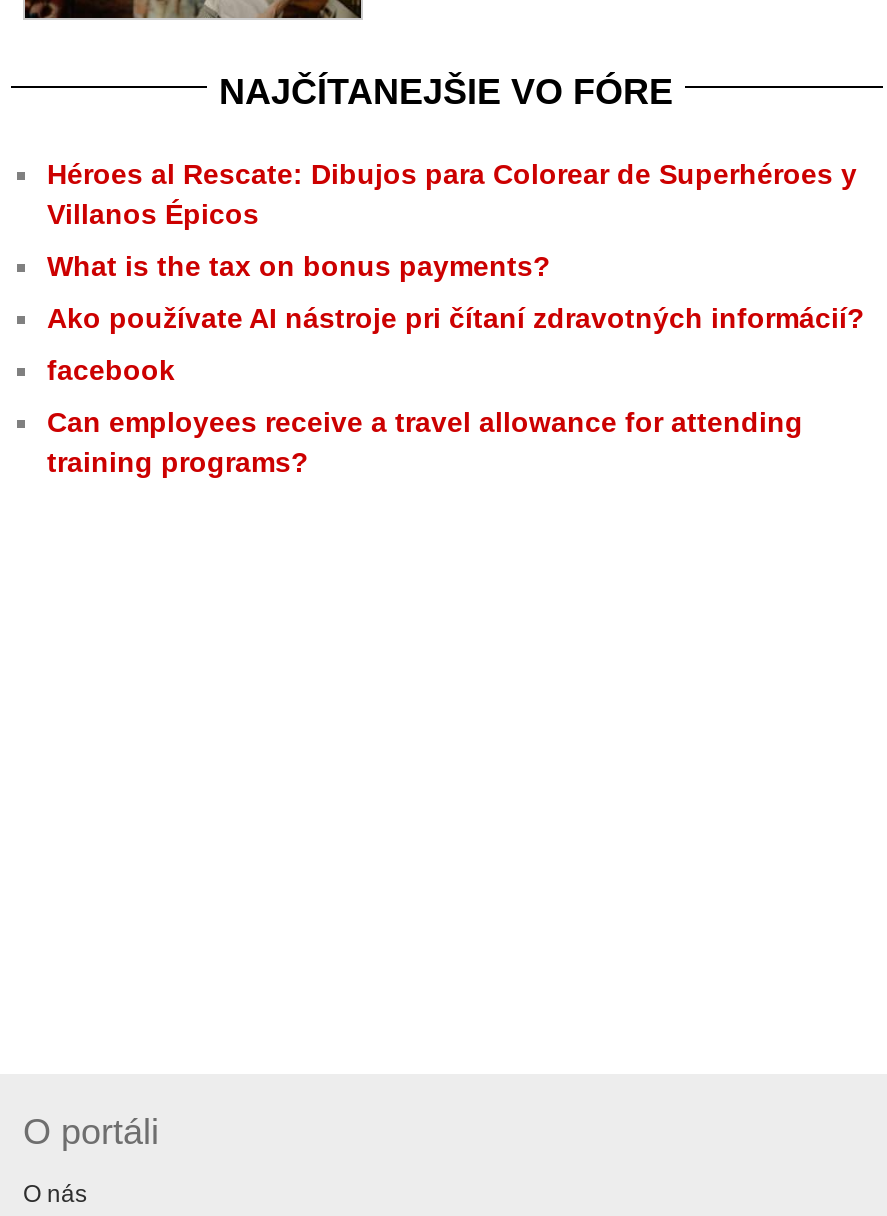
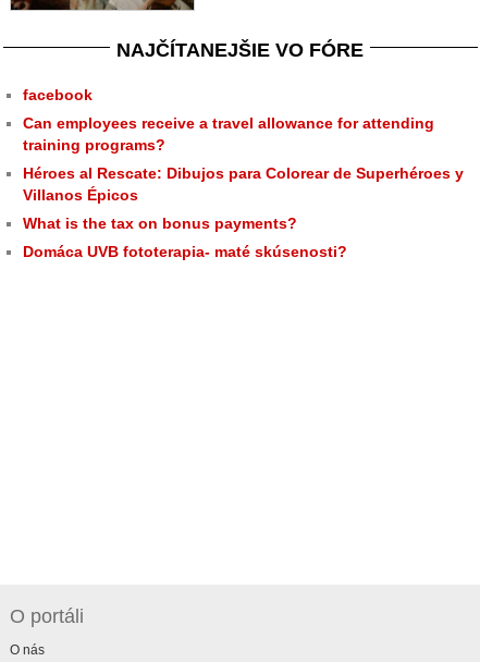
moved down: Héroes al Rescate: Dibujos para Colorear de Superhéroes y | Villanos Épicos | What is the tax on bonus payments?

- Ako používate AI nástroje pri čítaní zdravotných informácií?

moved up: facebook | Can employees receive a travel allowance for attending | training programs?

+ Domáca UVB fototerapia- maté skúsenosti?
